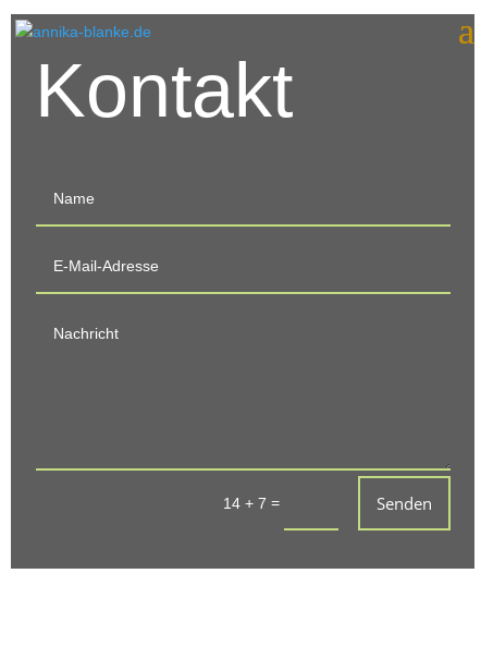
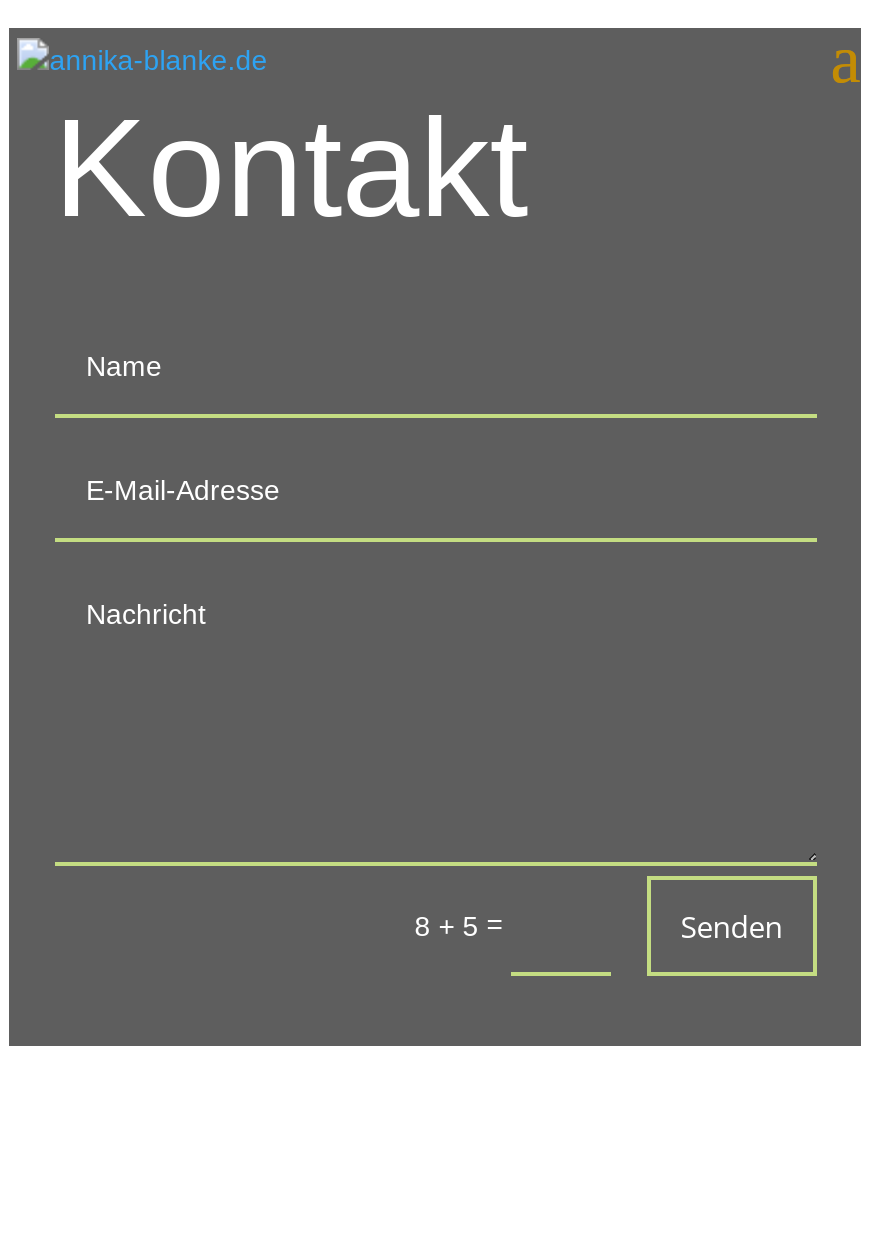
- 14 + 7 =
+ 8 + 5 =
